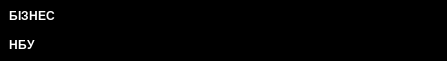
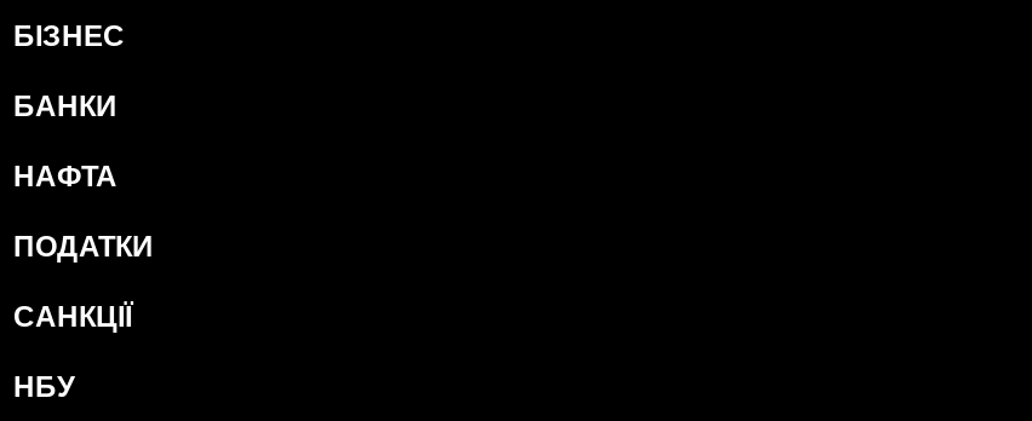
+ БАНКИ
+ НАФТА
+ ПОДАТКИ
+ САНКЦІЇ
